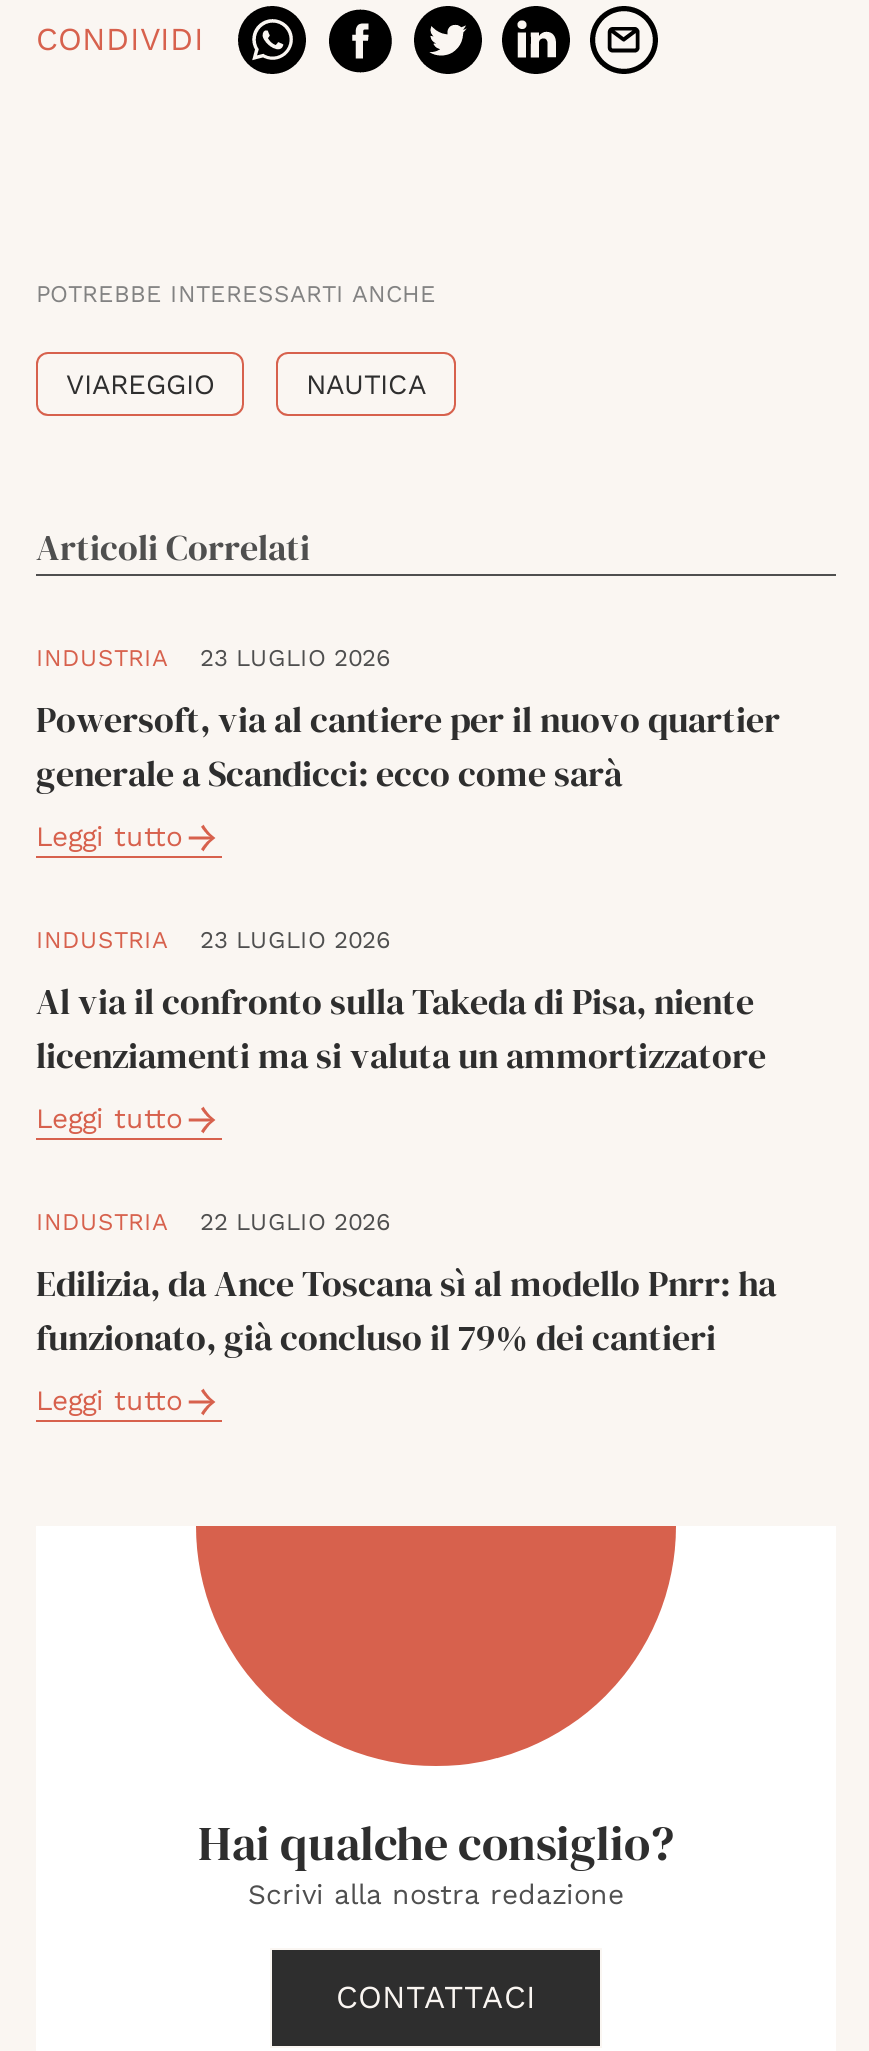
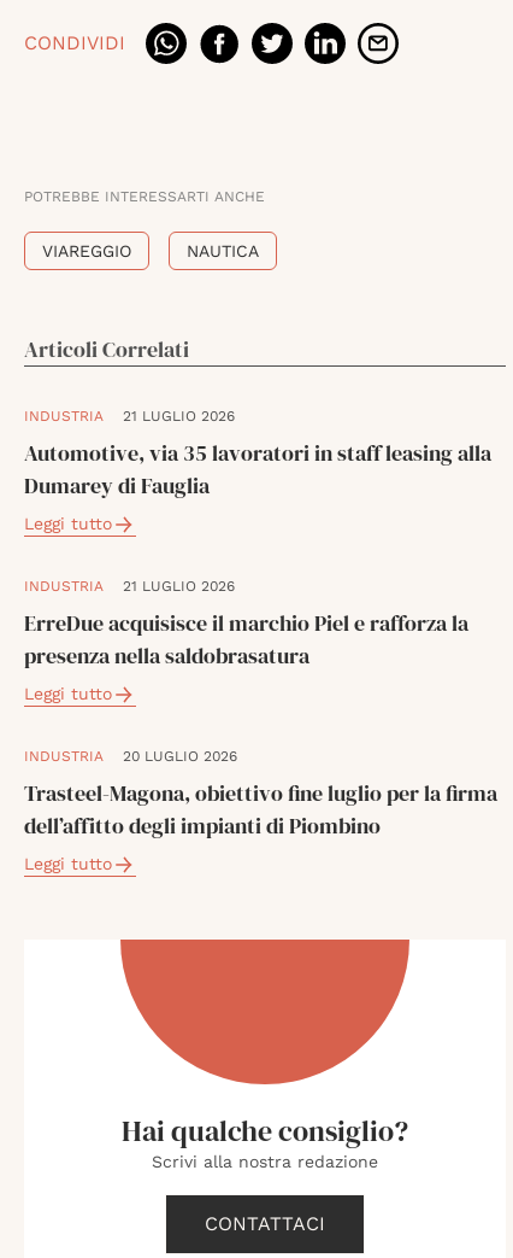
- 23 LUGLIO 2026
- Powersoft, via al cantiere per il nuovo quartier
- generale a Scandicci: ecco come sarà
+ 21 LUGLIO 2026
+ Automotive, via 35 lavoratori in staff leasing alla
+ Dumarey di Fauglia

- 23 LUGLIO 2026
- Al via il confronto sulla Takeda di Pisa, niente
- licenziamenti ma si valuta un ammortizzatore
+ 21 LUGLIO 2026
+ ErreDue acquisisce il marchio Piel e rafforza la
+ presenza nella saldobrasatura

- 22 LUGLIO 2026
- Edilizia, da Ance Toscana sì al modello Pnrr: ha
- funzionato, già concluso il 79% dei cantieri
+ 20 LUGLIO 2026
+ Trasteel-Magona, obiettivo fine luglio per la firma
+ dell’affitto degli impianti di Piombino
